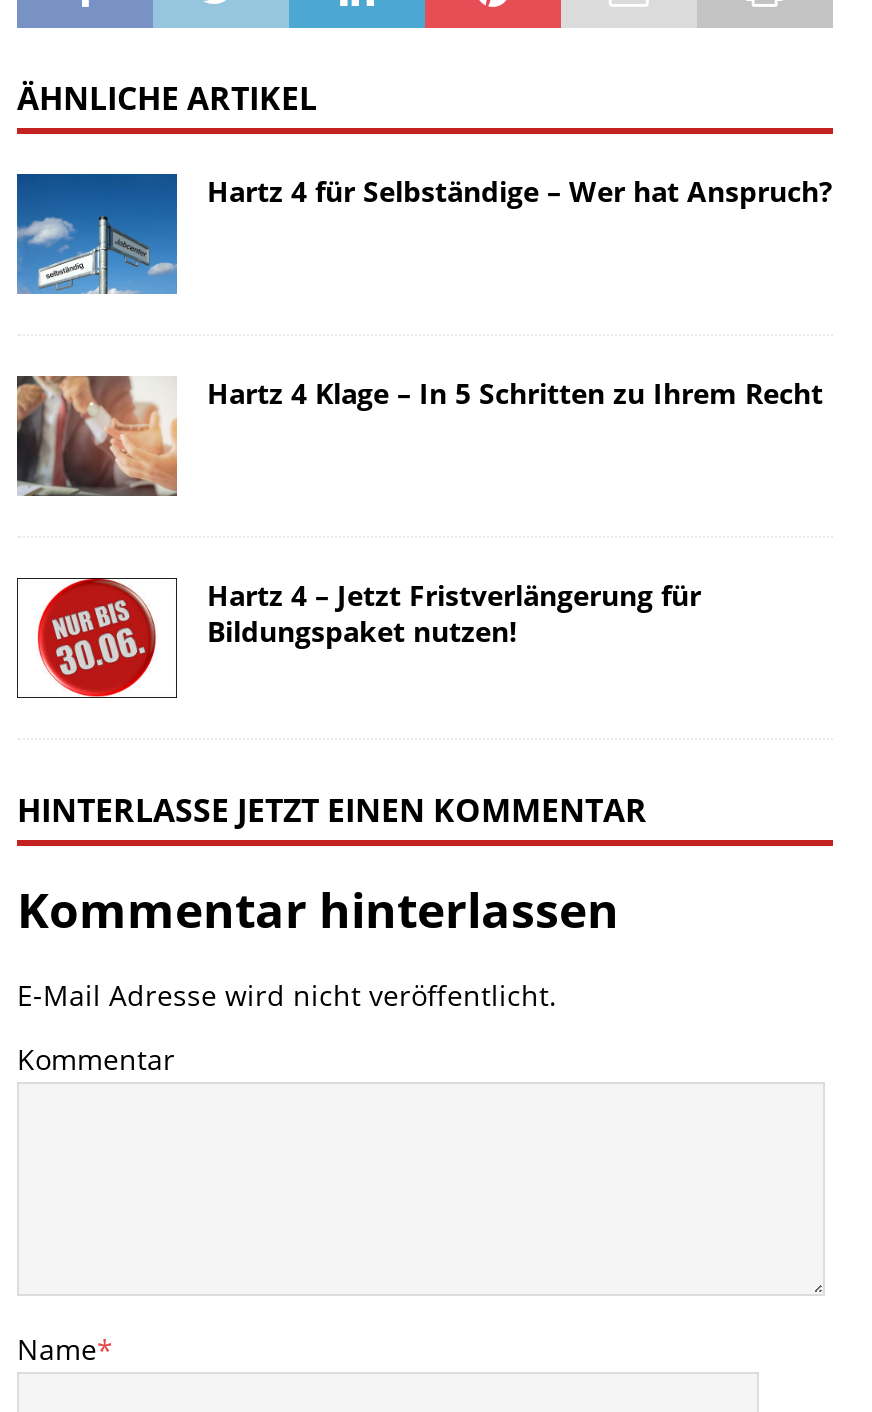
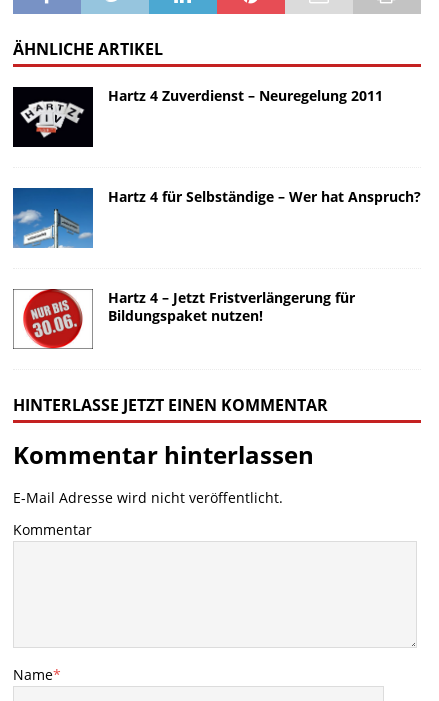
+ [image]
+ Hartz 4 Zuverdienst – Neuregelung 2011

moved down: [image] | Hartz 4 für Selbständige – Wer hat Anspruch?

- [image]
- Hartz 4 Klage – In 5 Schritten zu Ihrem Recht
